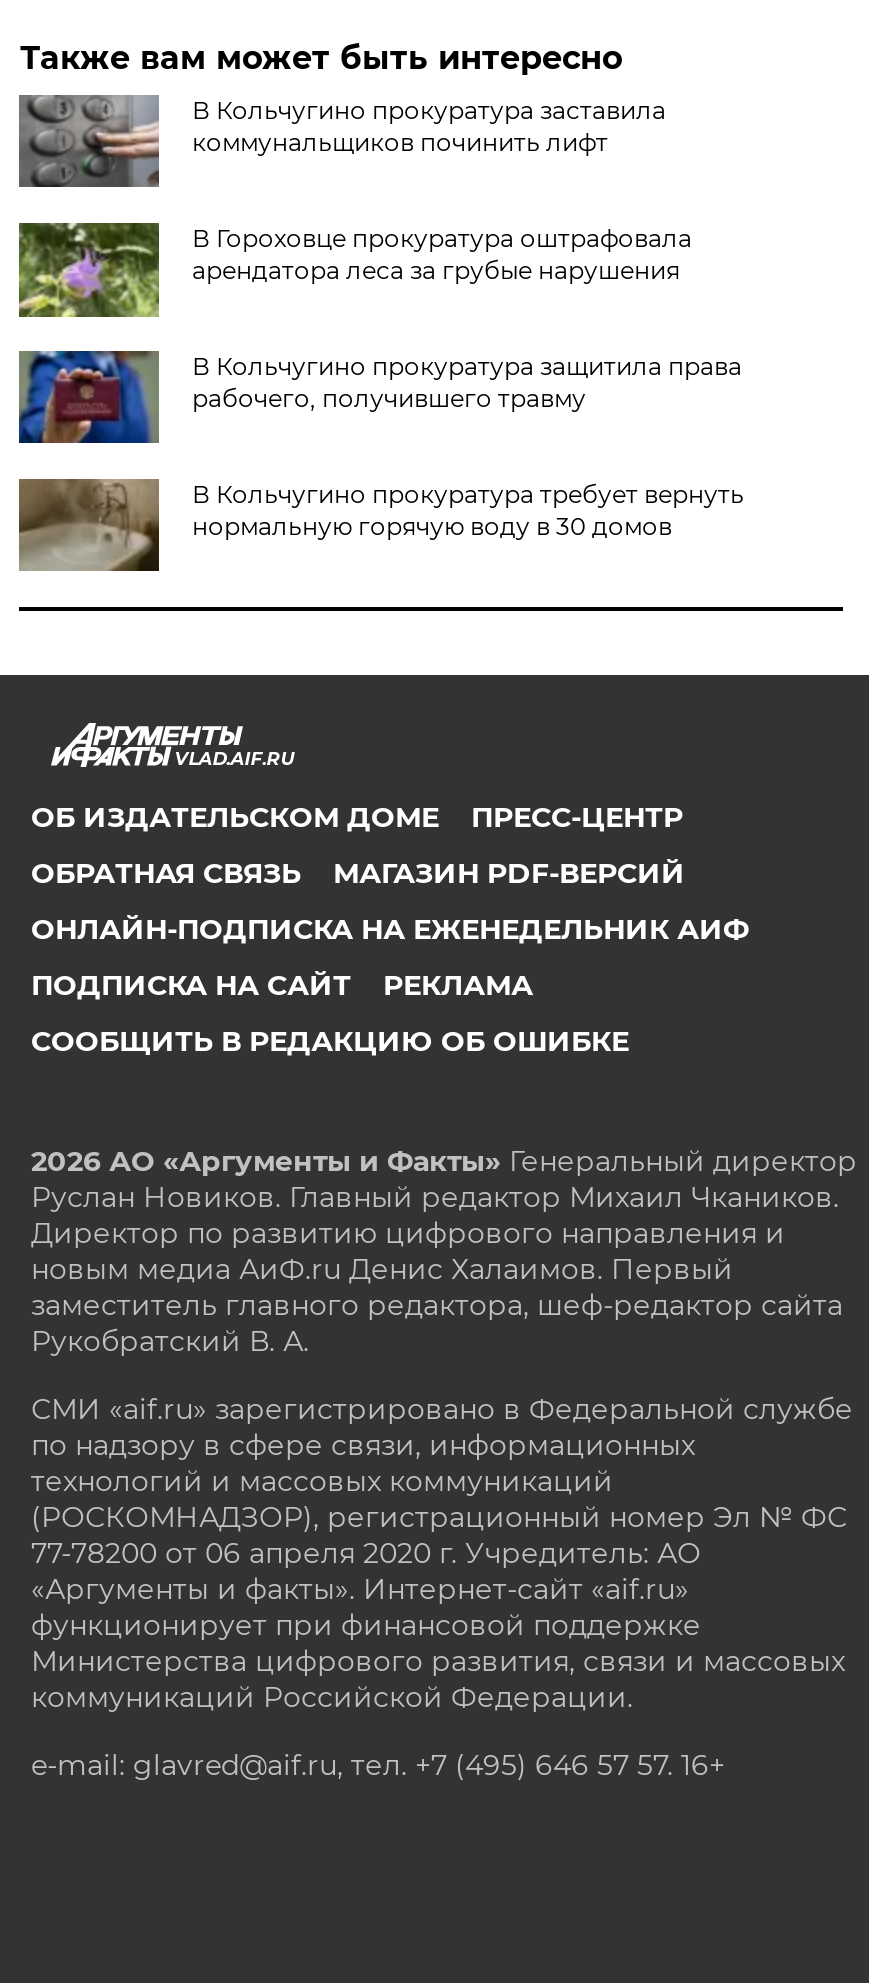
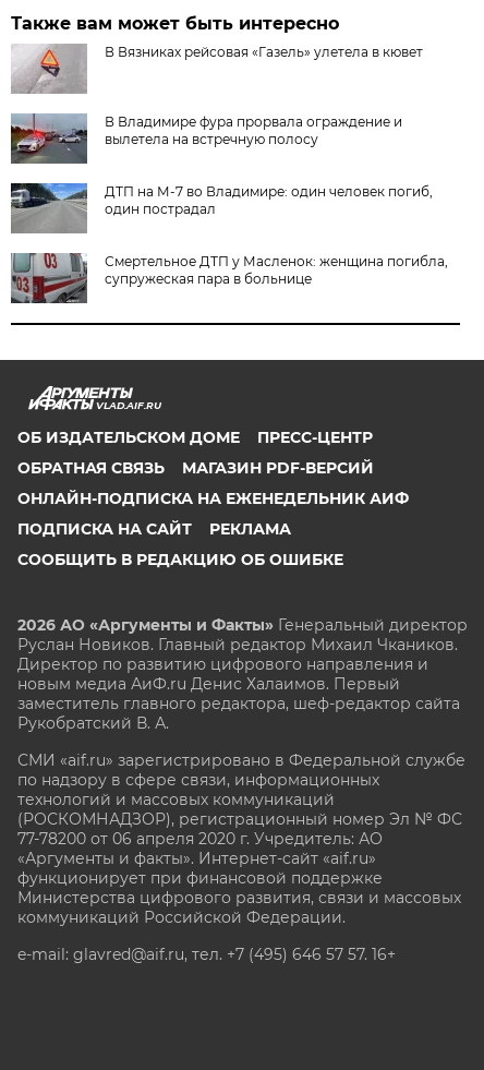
- [image]
- В Кольчугино прокуратура заставила
- коммунальщиков починить лифт
+ [image]
+ В Вязниках рейсовая «Газель» улетела в кювет

- [image]
- В Гороховце прокуратура оштрафовала
- арендатора леса за грубые нарушения
+ [image]
+ В Владимире фура прорвала ограждение и
+ вылетела на встречную полосу

- [image]
- В Кольчугино прокуратура защитила права
- рабочего, получившего травму
+ [image]
+ ДТП на М-7 во Владимире: один человек погиб,
+ один пострадал

- [image]
- В Кольчугино прокуратура требует вернуть
- нормальную горячую воду в 30 домов
+ [image]
+ Смертельное ДТП у Масленок: женщина погибла,
+ супружеская пара в больнице
